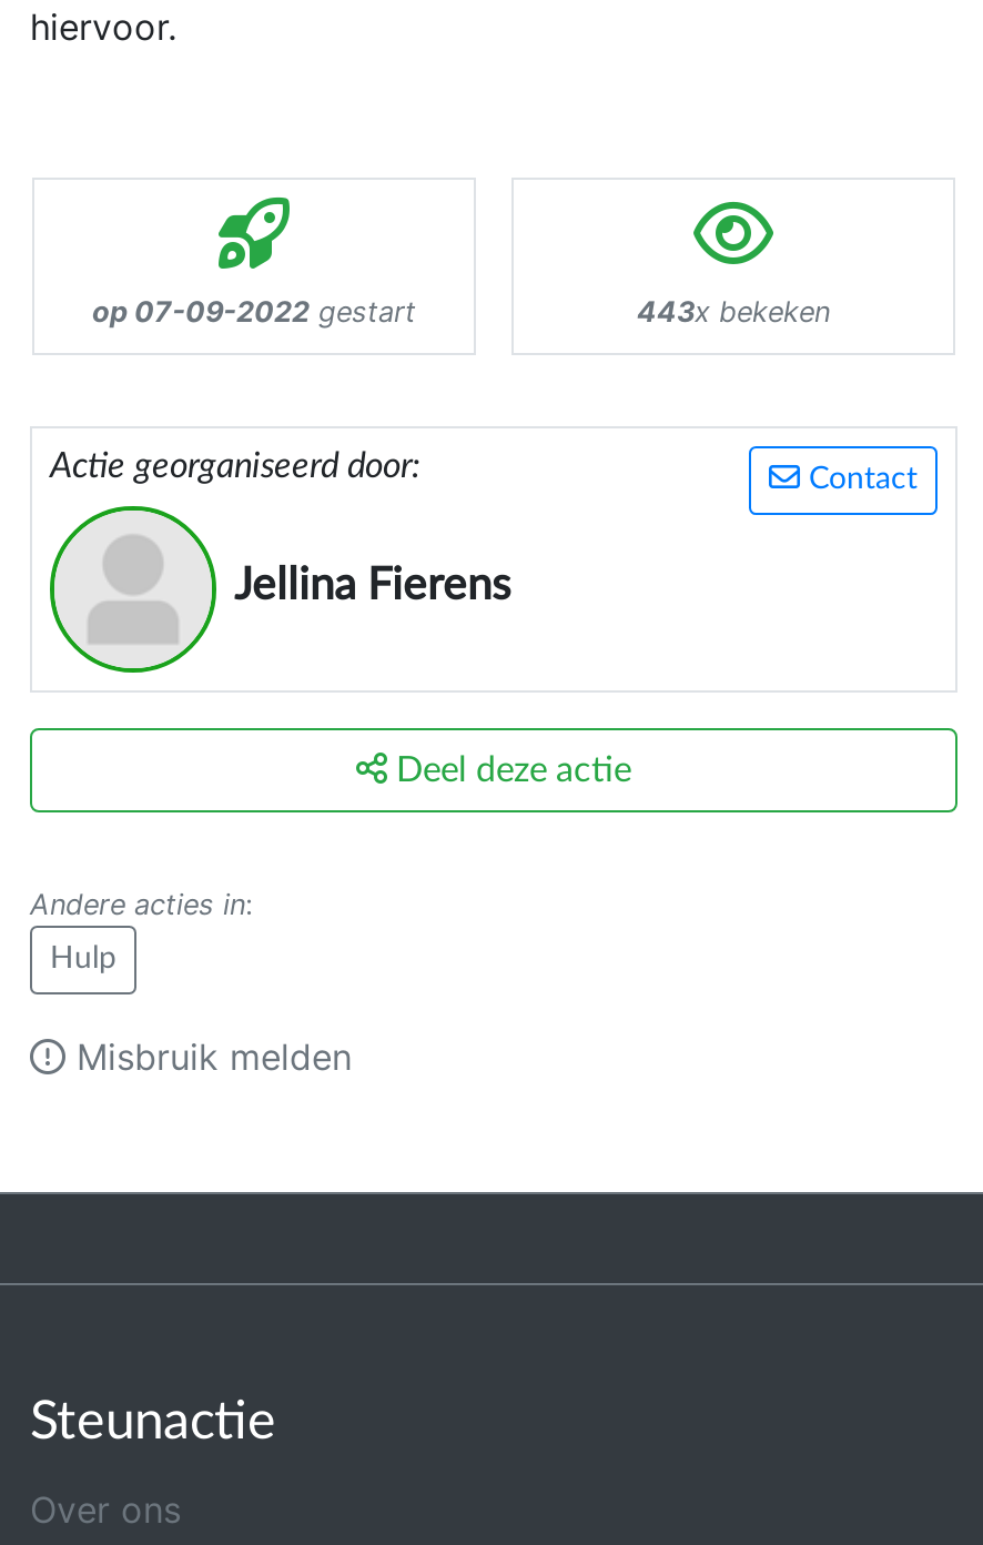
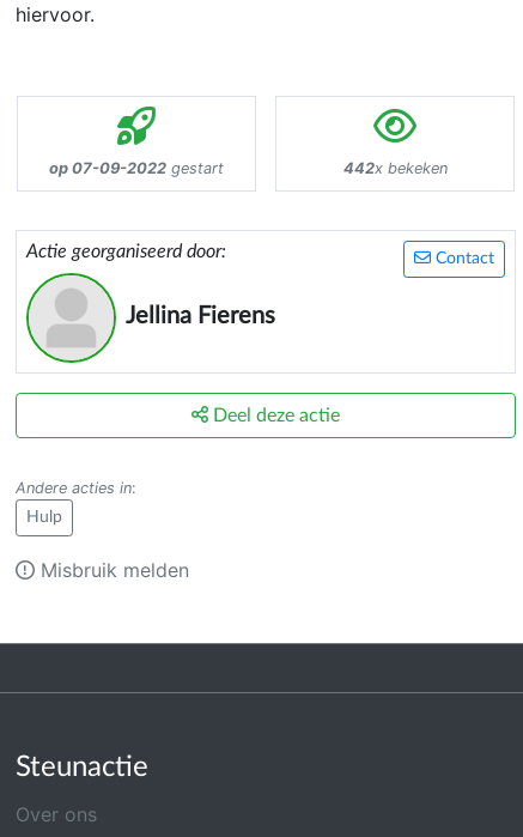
- 443x bekeken
+ 442x bekeken
